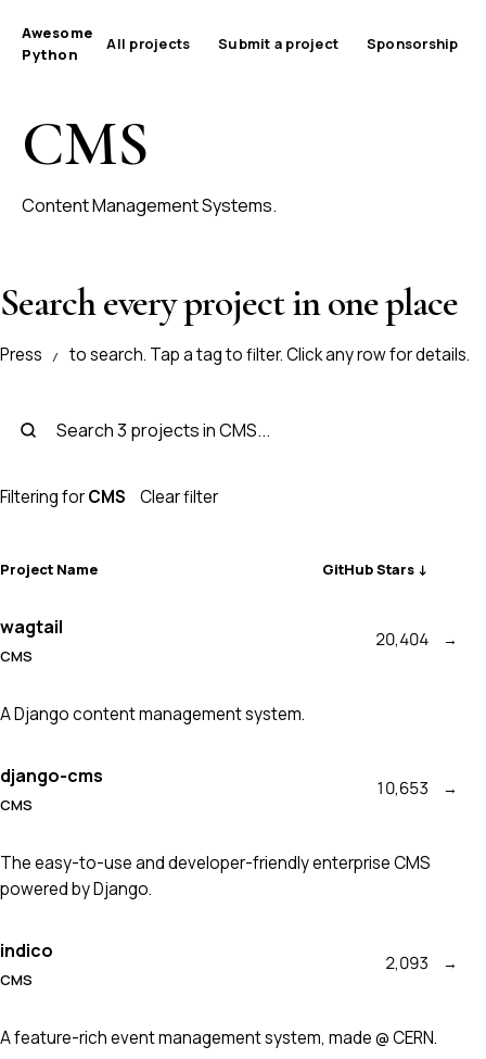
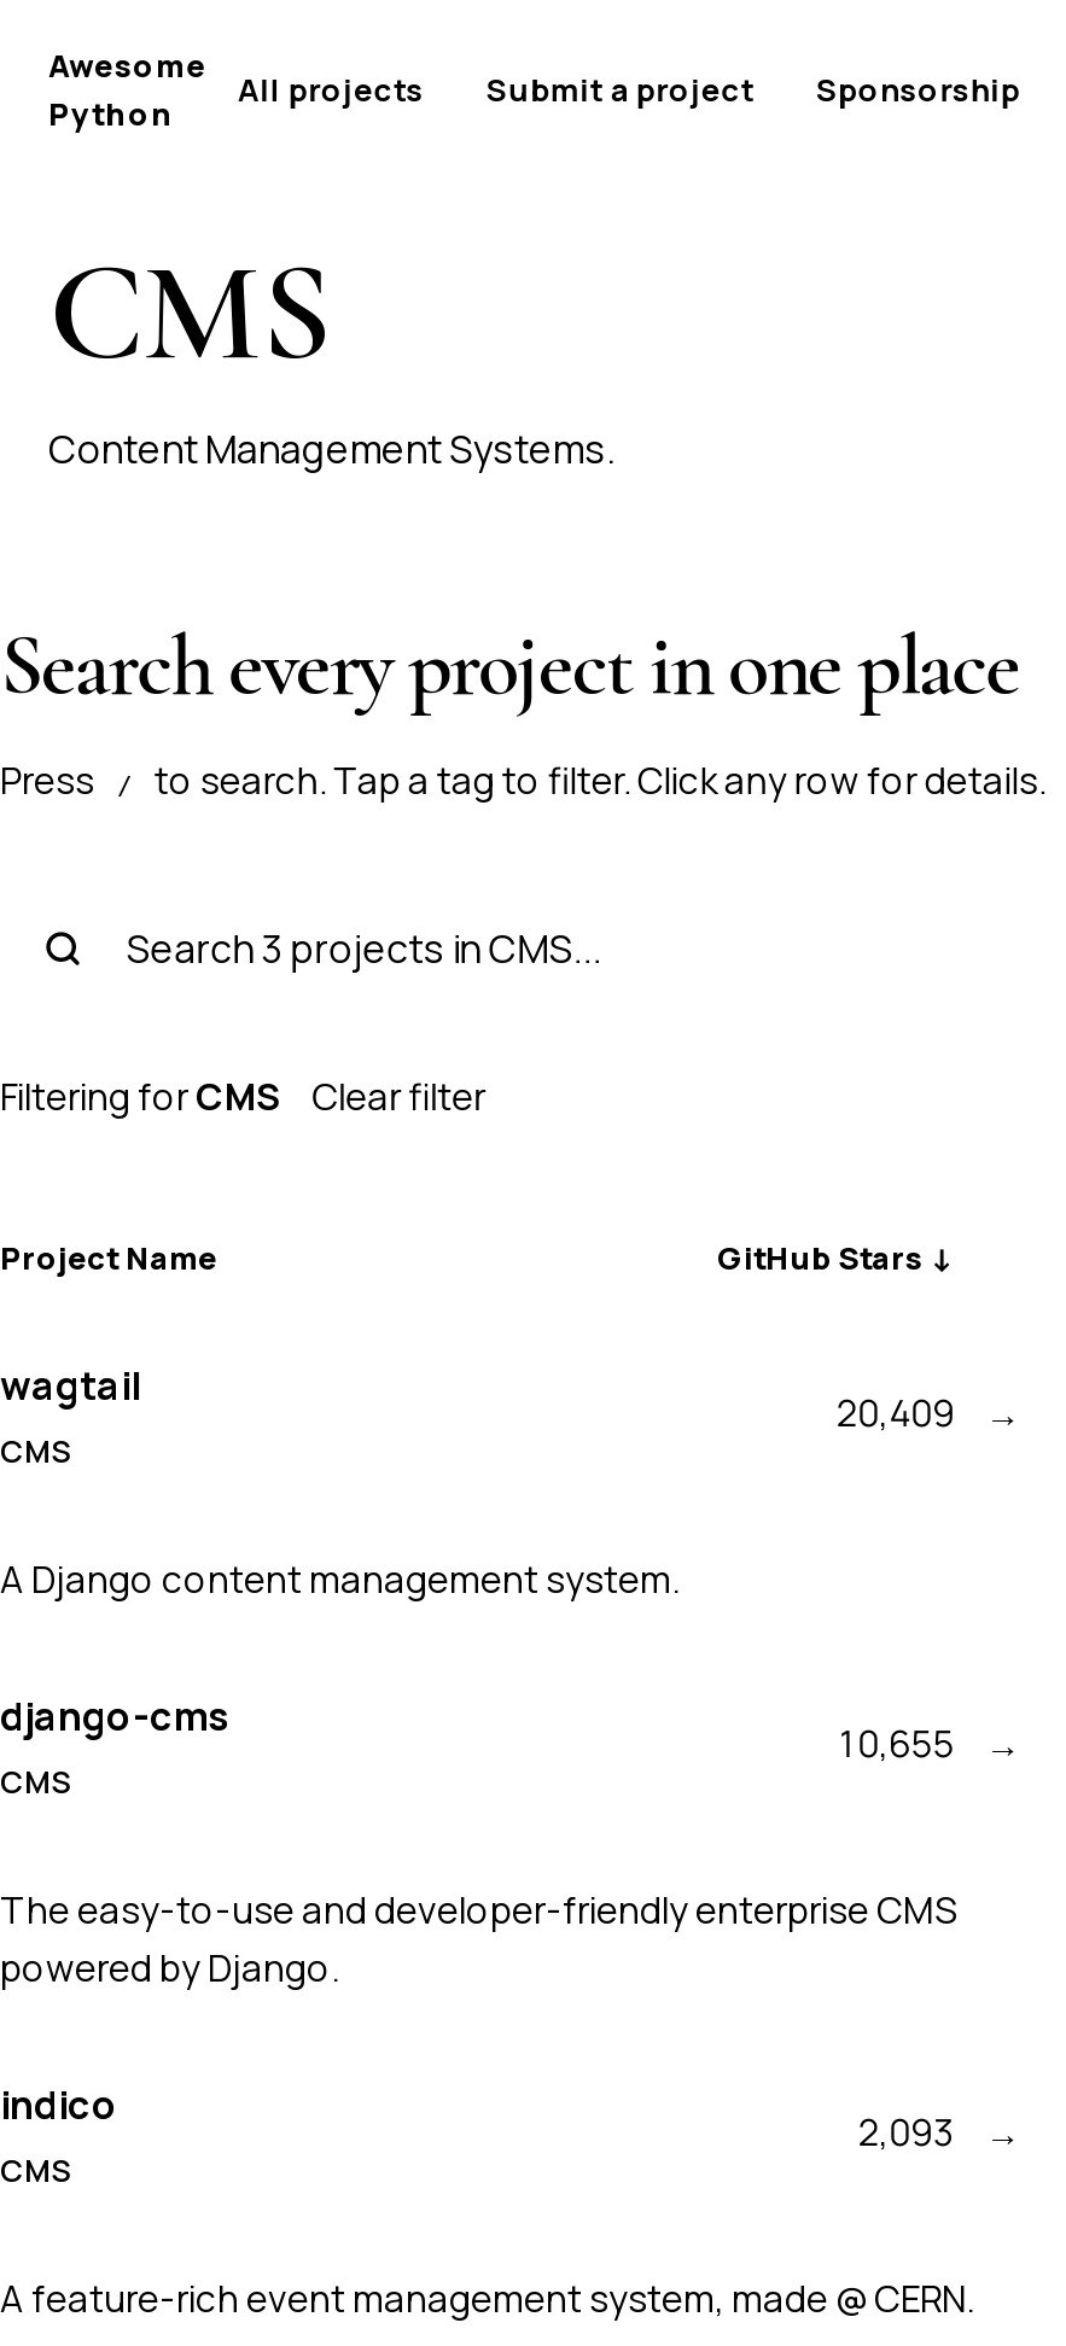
- 20,404
+ 20,409

- 10,653
+ 10,655
